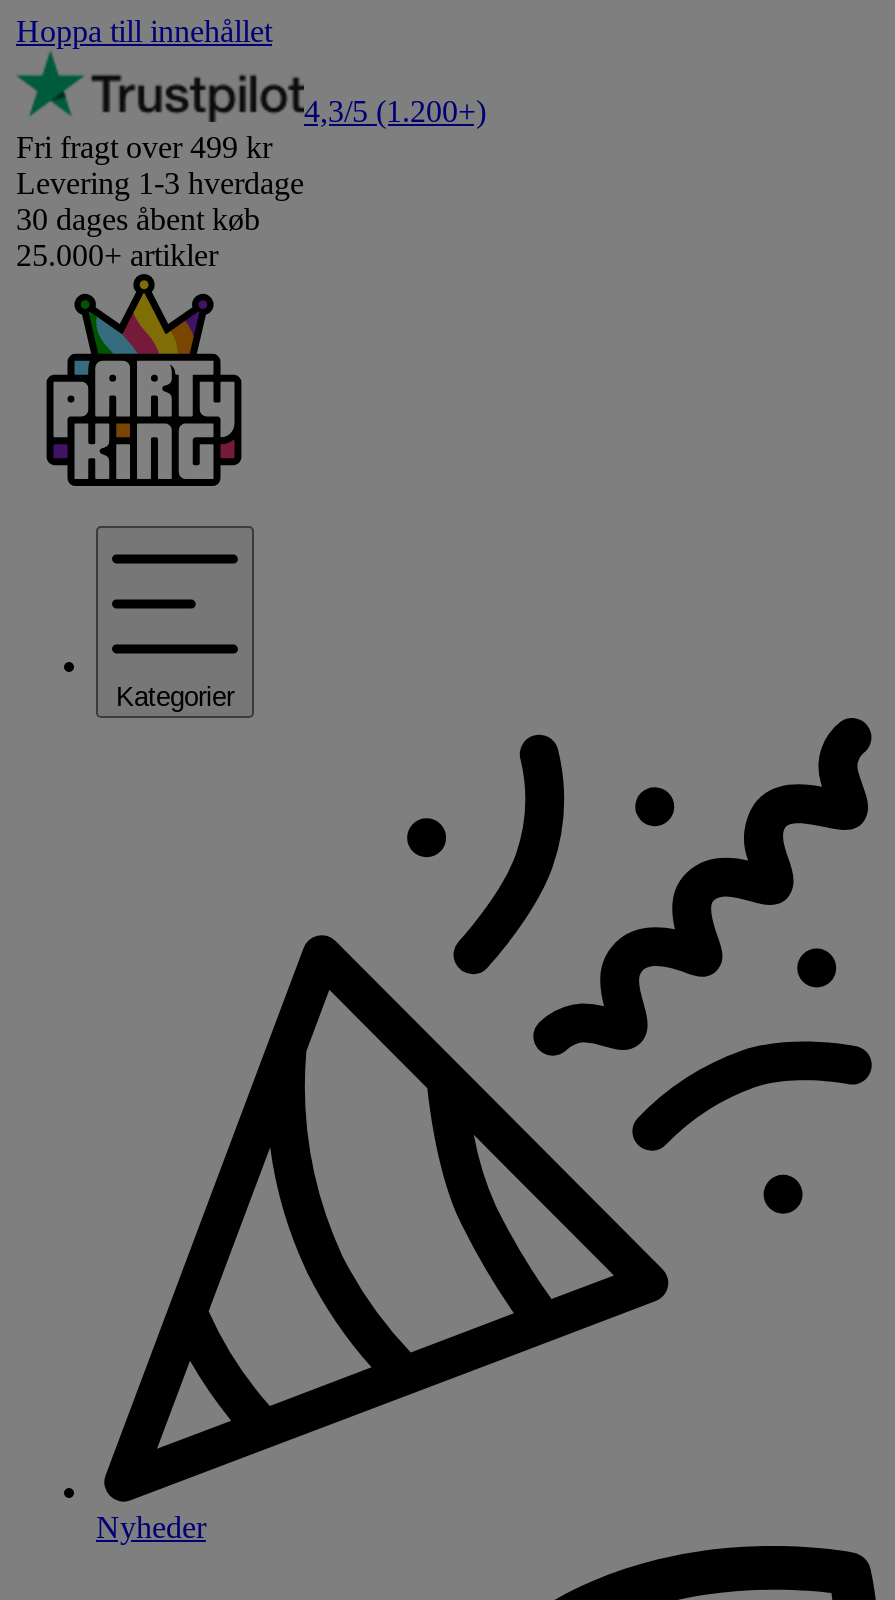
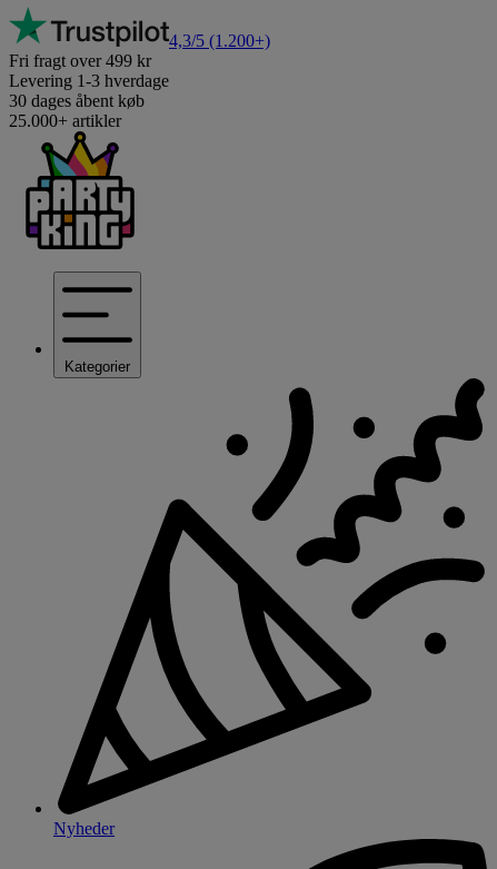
- Hoppa till innehållet
